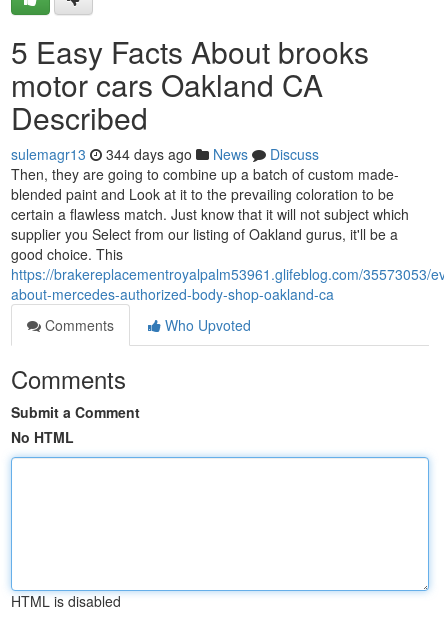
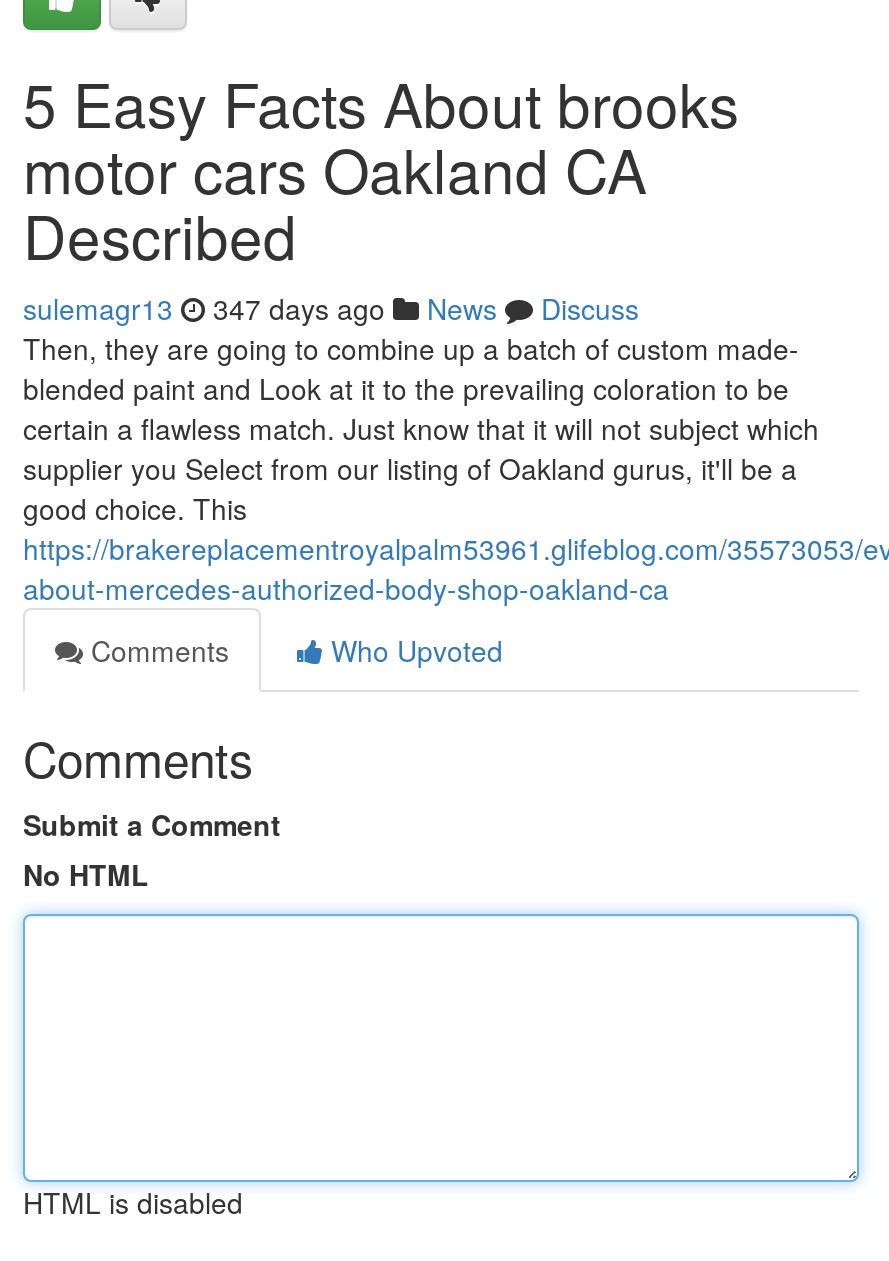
- sulemagr13 344 days ago News Discuss
+ sulemagr13 347 days ago News Discuss
